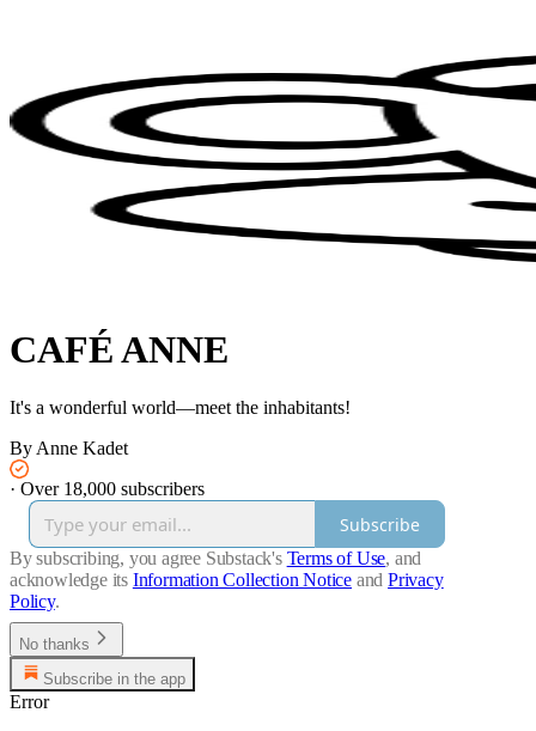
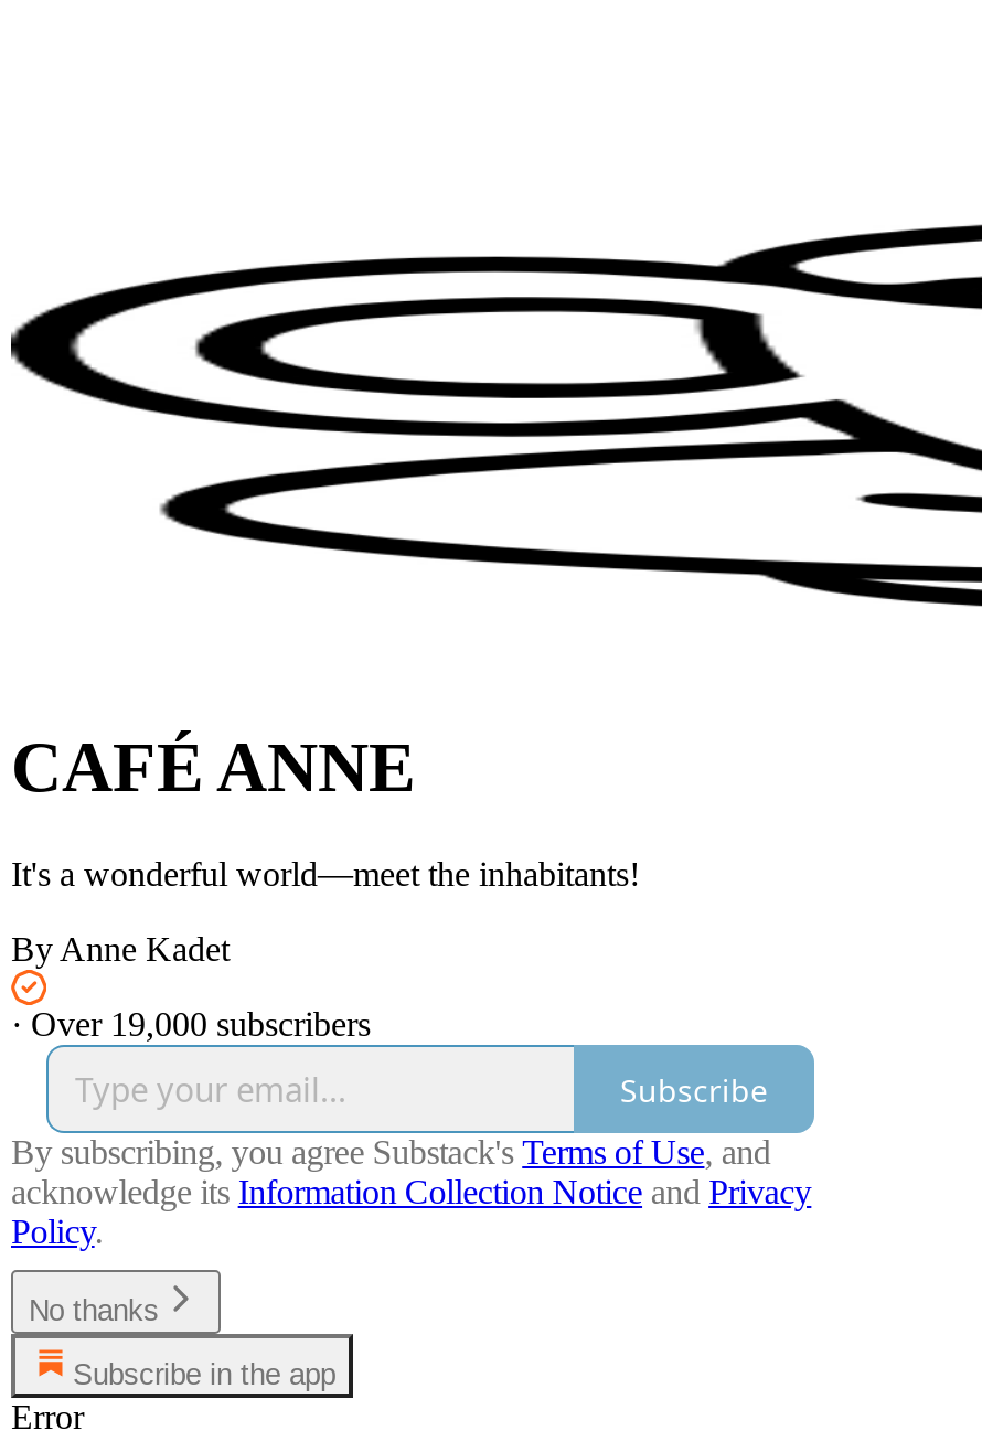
- · Over 18,000 subscribers
+ · Over 19,000 subscribers
